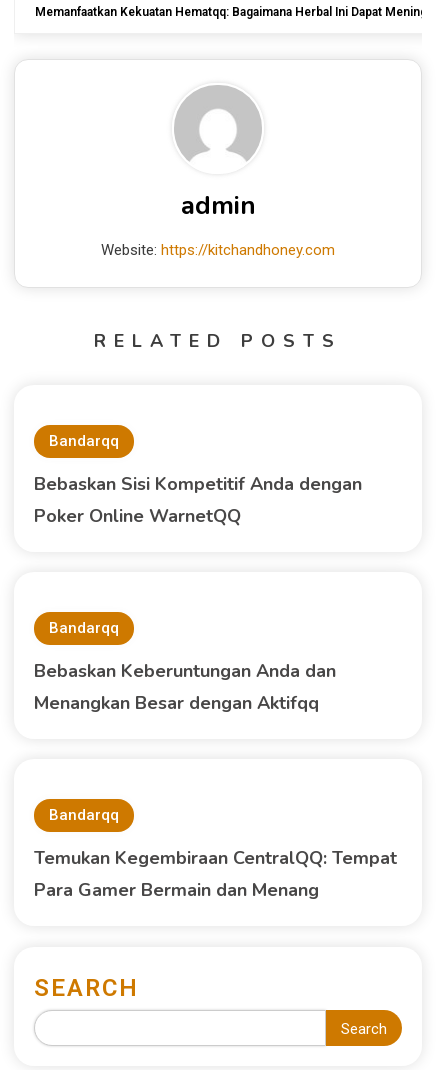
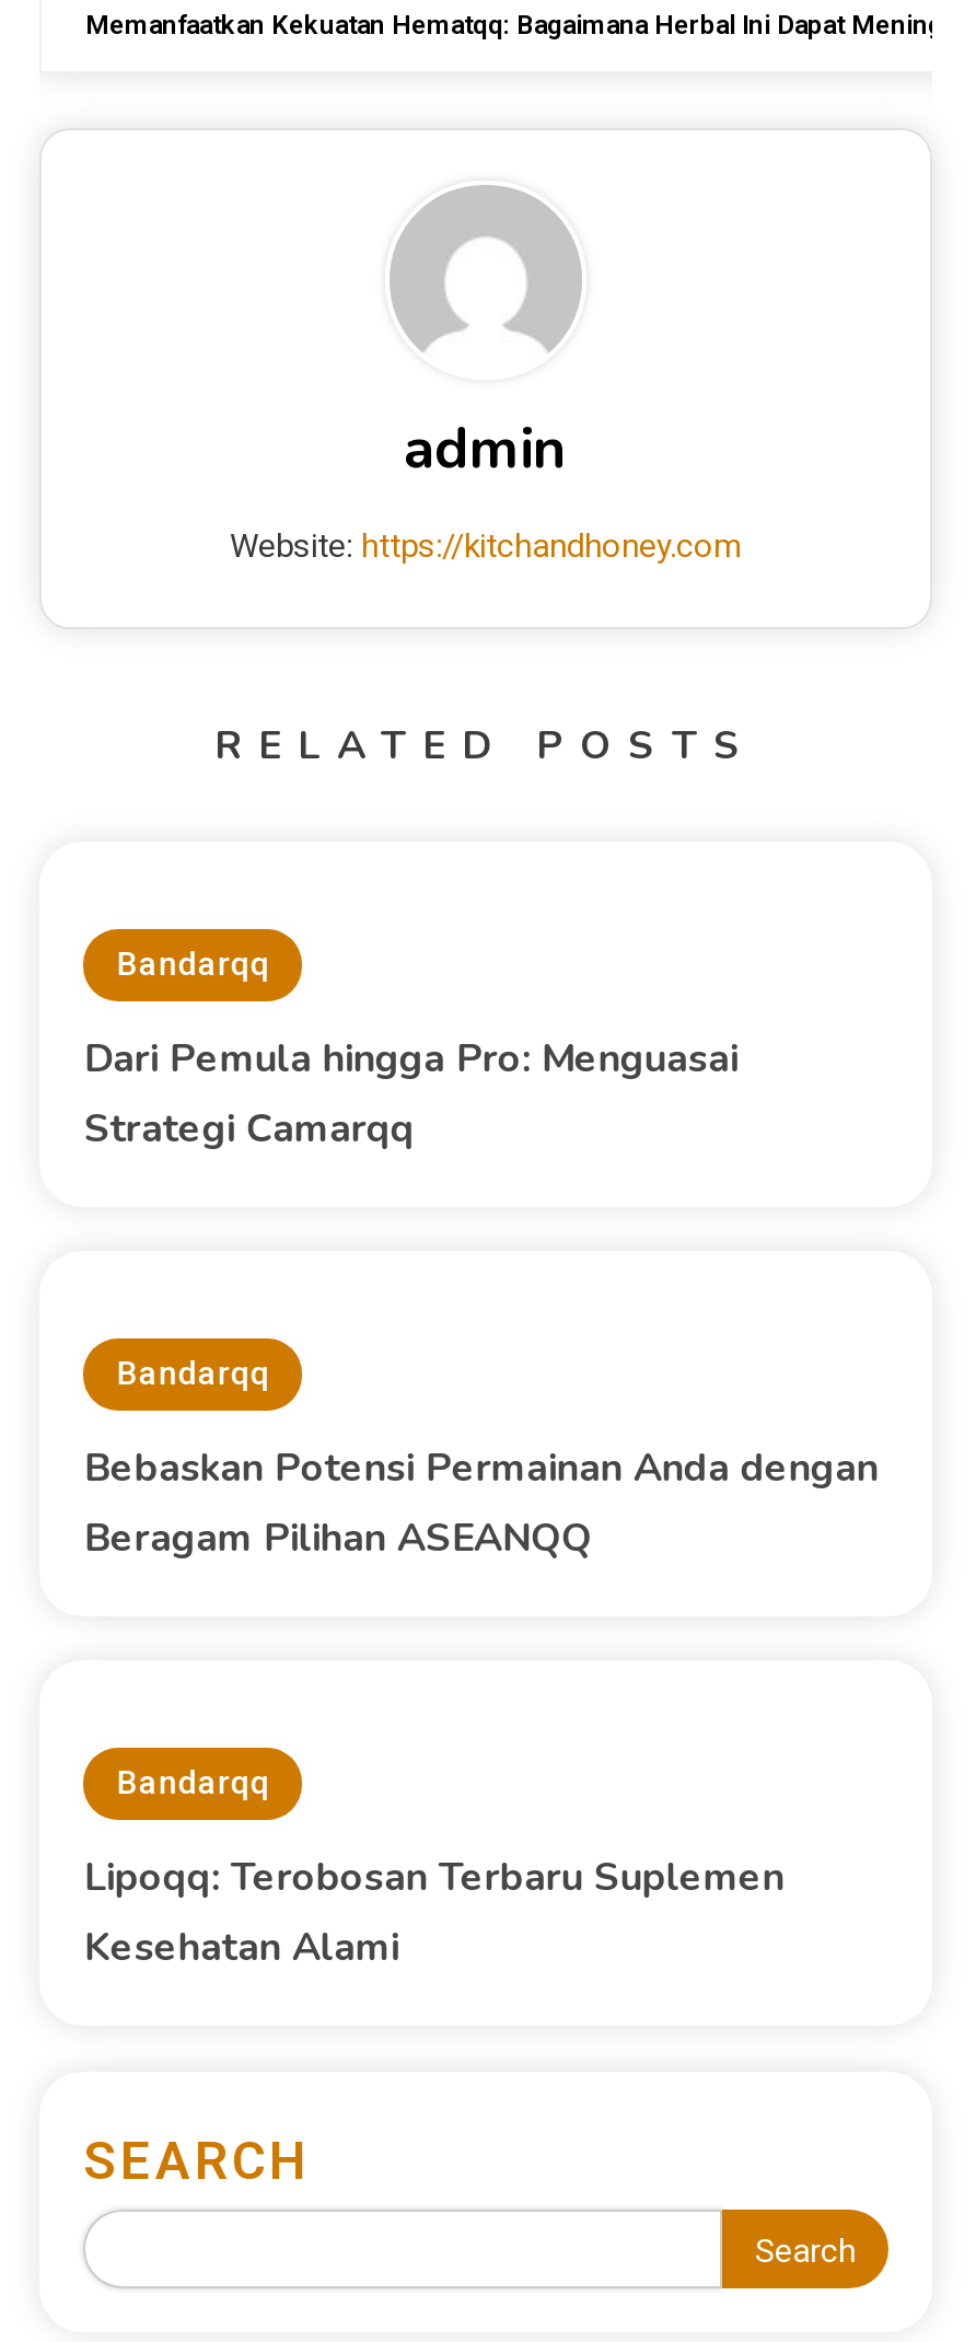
- Bebaskan Sisi Kompetitif Anda dengan
- Poker Online WarnetQQ
+ Dari Pemula hingga Pro: Menguasai
+ Strategi Camarqq

- Bebaskan Keberuntungan Anda dan
- Menangkan Besar dengan Aktifqq
+ Bebaskan Potensi Permainan Anda dengan
+ Beragam Pilihan ASEANQQ

- Temukan Kegembiraan CentralQQ: Tempat
- Para Gamer Bermain dan Menang
+ Lipoqq: Terobosan Terbaru Suplemen
+ Kesehatan Alami
